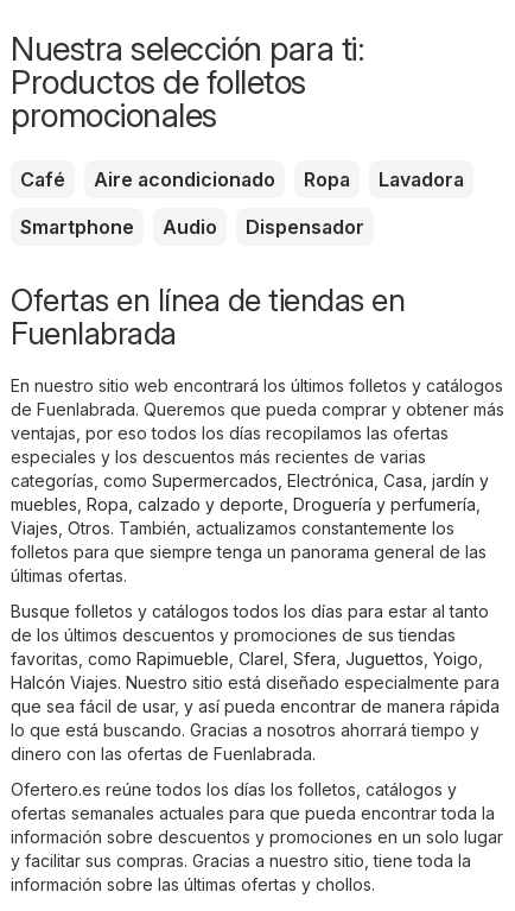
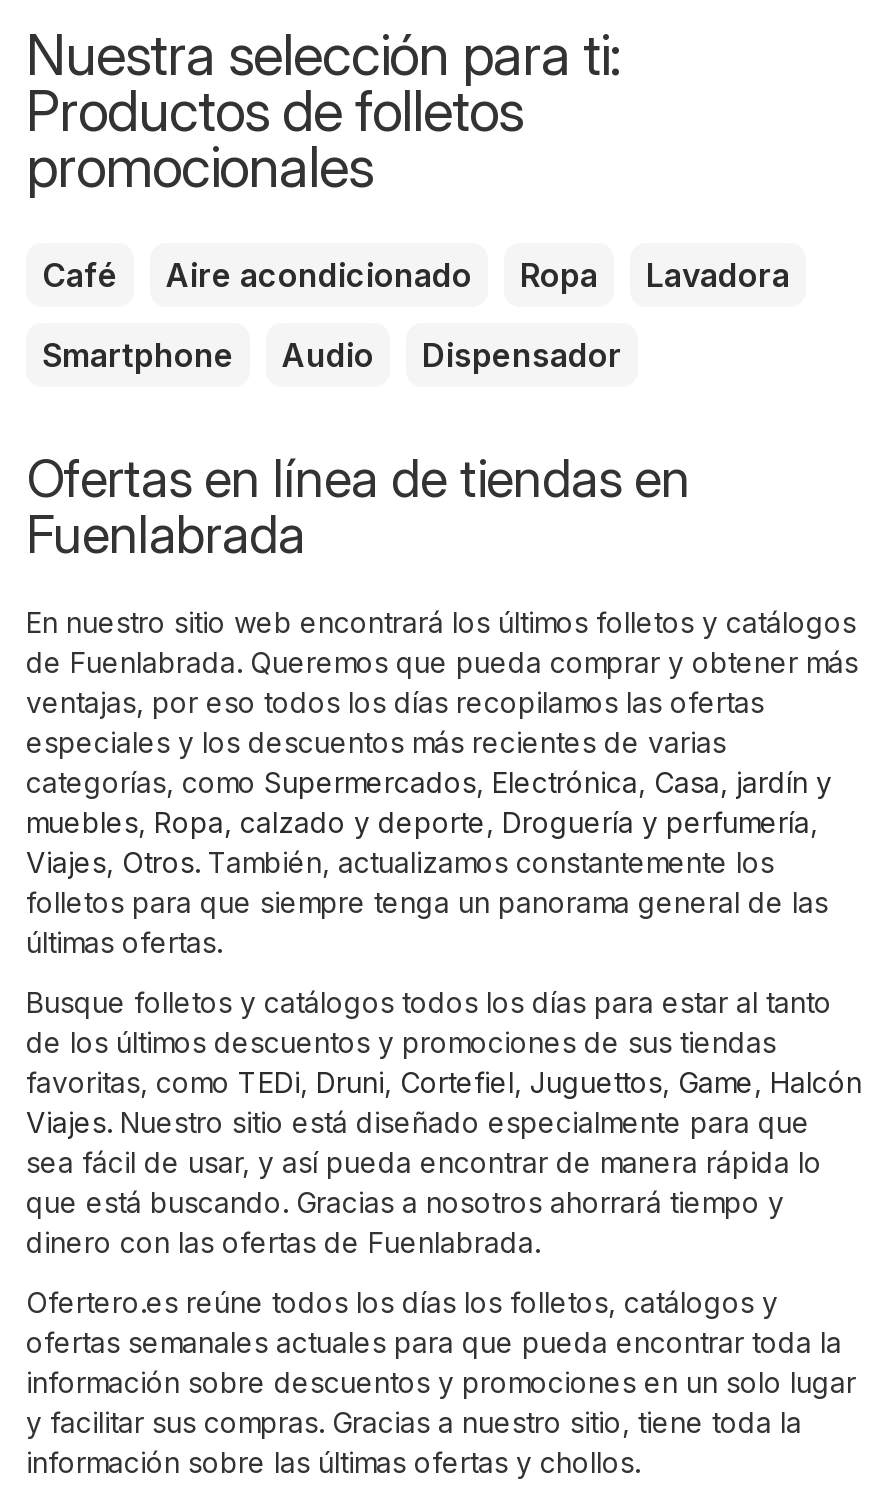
- favoritas, como Rapimueble, Clarel, Sfera, Juguettos, Yoigo,
- Halcón Viajes. Nuestro sitio está diseñado especialmente para
- que sea fácil de usar, y así pueda encontrar de manera rápida
- lo que está buscando. Gracias a nosotros ahorrará tiempo y
+ favoritas, como TEDi, Druni, Cortefiel, Juguettos, Game, Halcón
+ Viajes. Nuestro sitio está diseñado especialmente para que
+ sea fácil de usar, y así pueda encontrar de manera rápida lo
+ que está buscando. Gracias a nosotros ahorrará tiempo y
